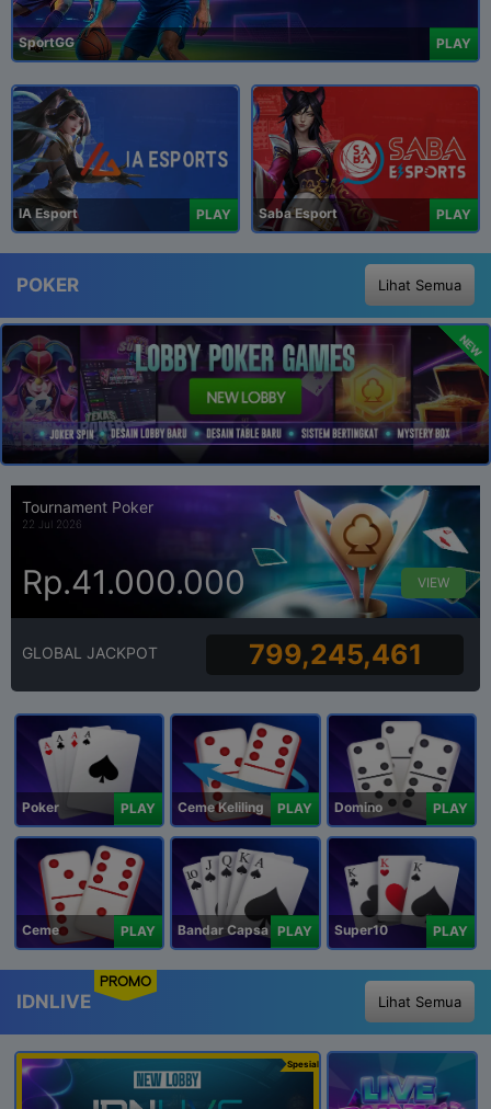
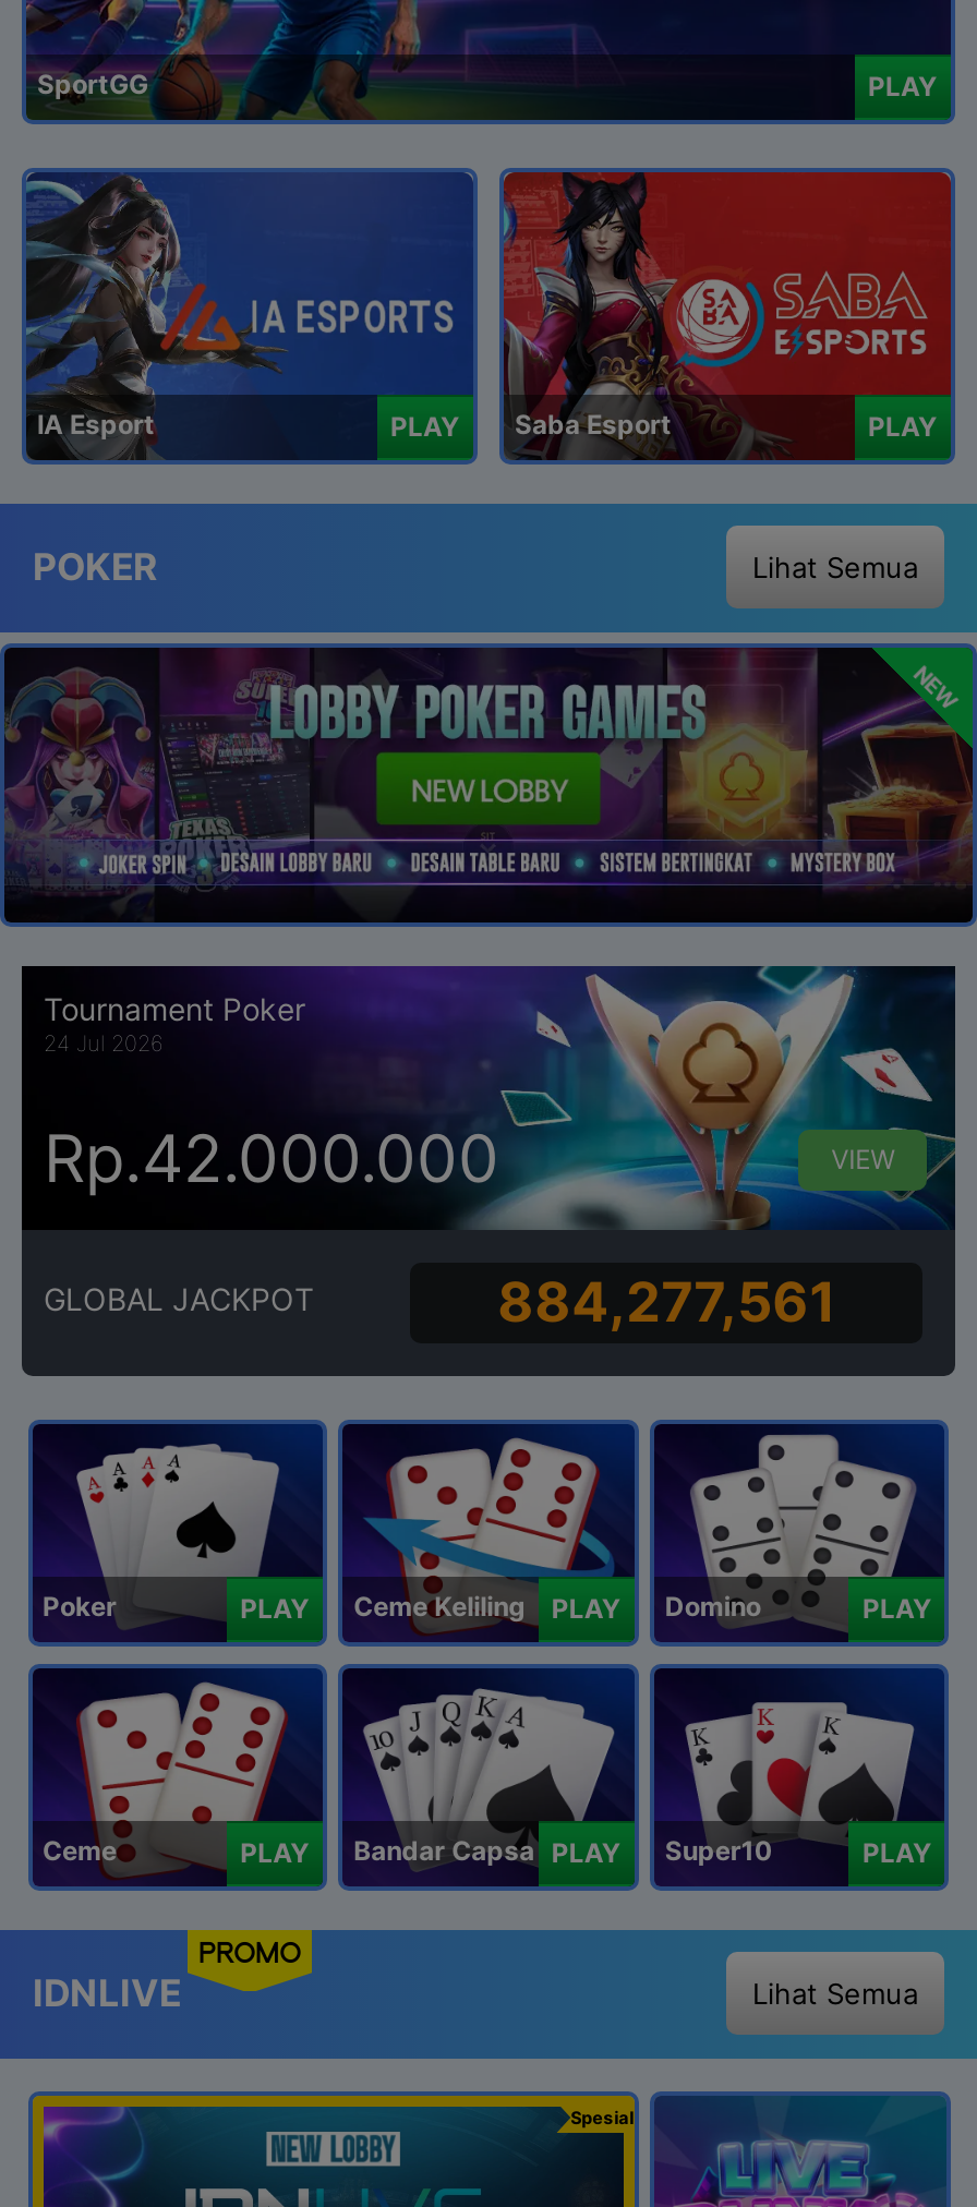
- 22 Jul 2026
+ 24 Jul 2026

- Rp.41.000.000
+ Rp.42.000.000

- 799,245,461
+ 884,277,561
